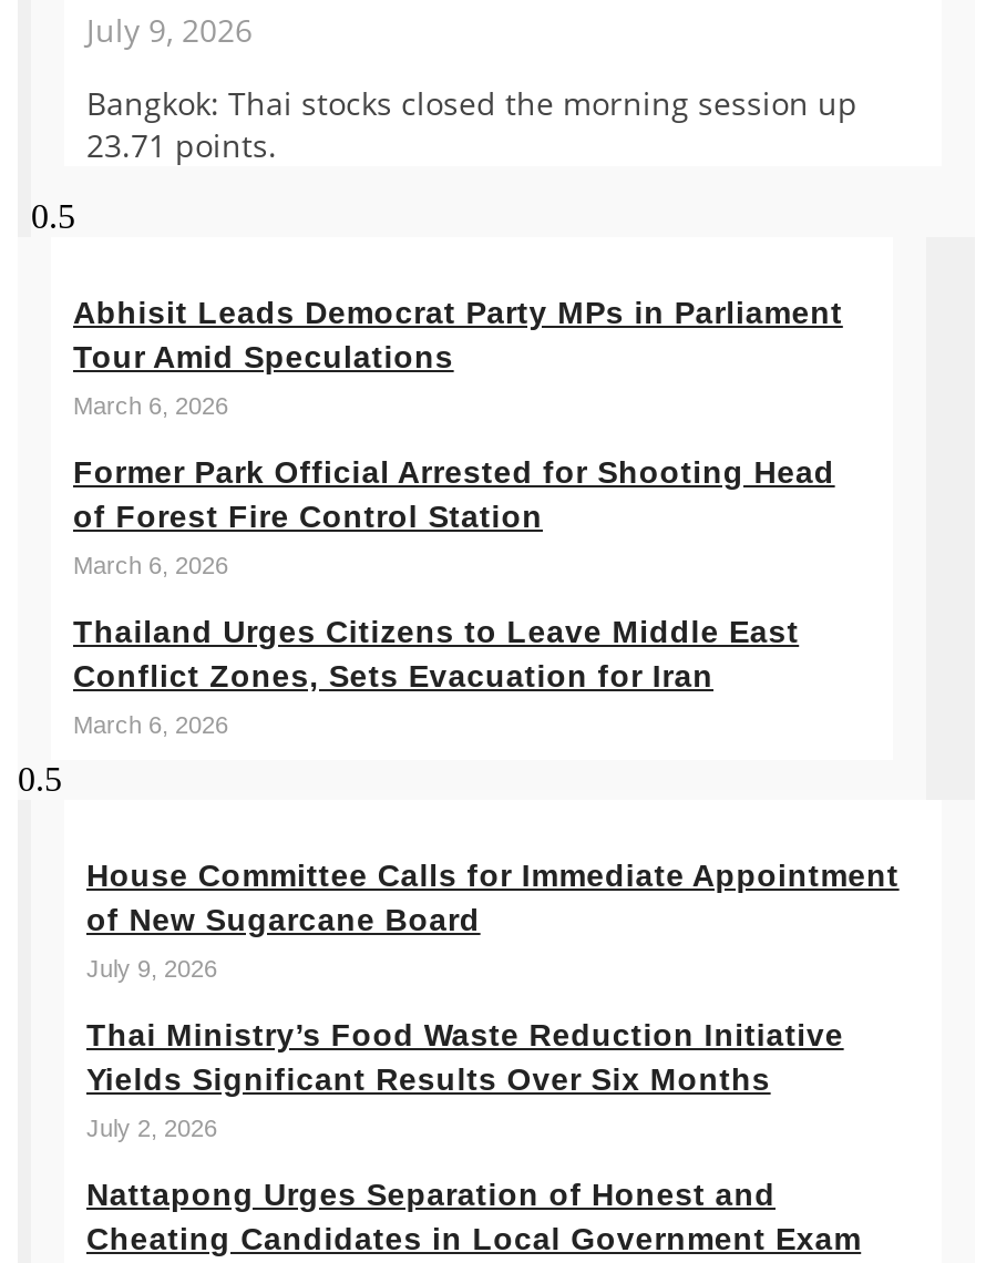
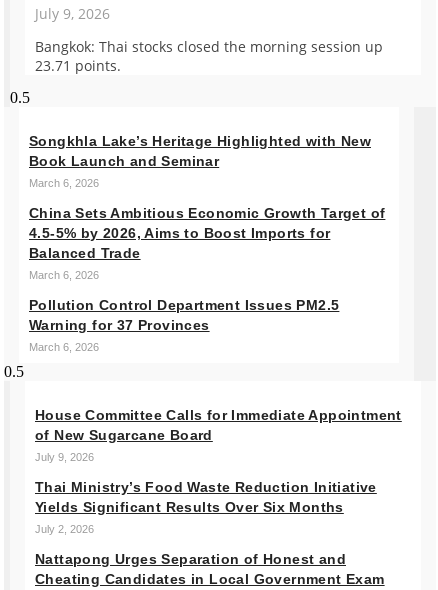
- Abhisit Leads Democrat Party MPs in Parliament
- Tour Amid Speculations
+ Songkhla Lake’s Heritage Highlighted with New
+ Book Launch and Seminar

- Former Park Official Arrested for Shooting Head
- of Forest Fire Control Station
+ China Sets Ambitious Economic Growth Target of
+ 4.5-5% by 2026, Aims to Boost Imports for
+ Balanced Trade

- Thailand Urges Citizens to Leave Middle East
- Conflict Zones, Sets Evacuation for Iran
+ Pollution Control Department Issues PM2.5
+ Warning for 37 Provinces
